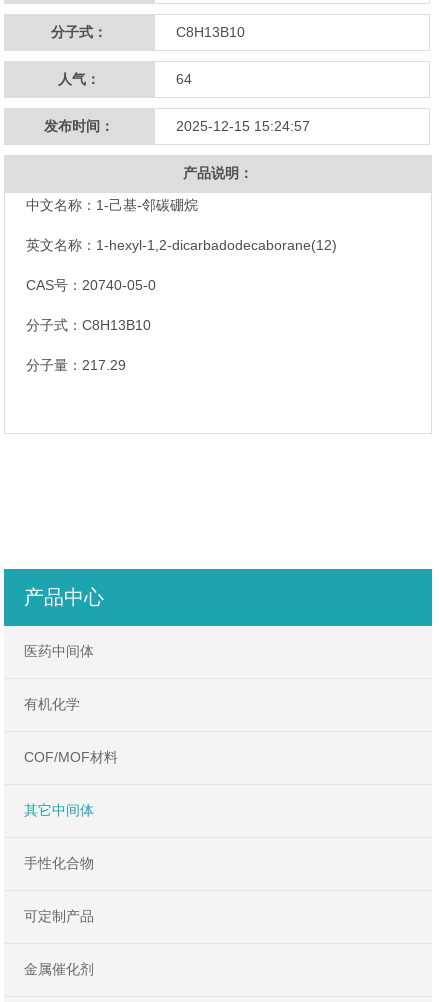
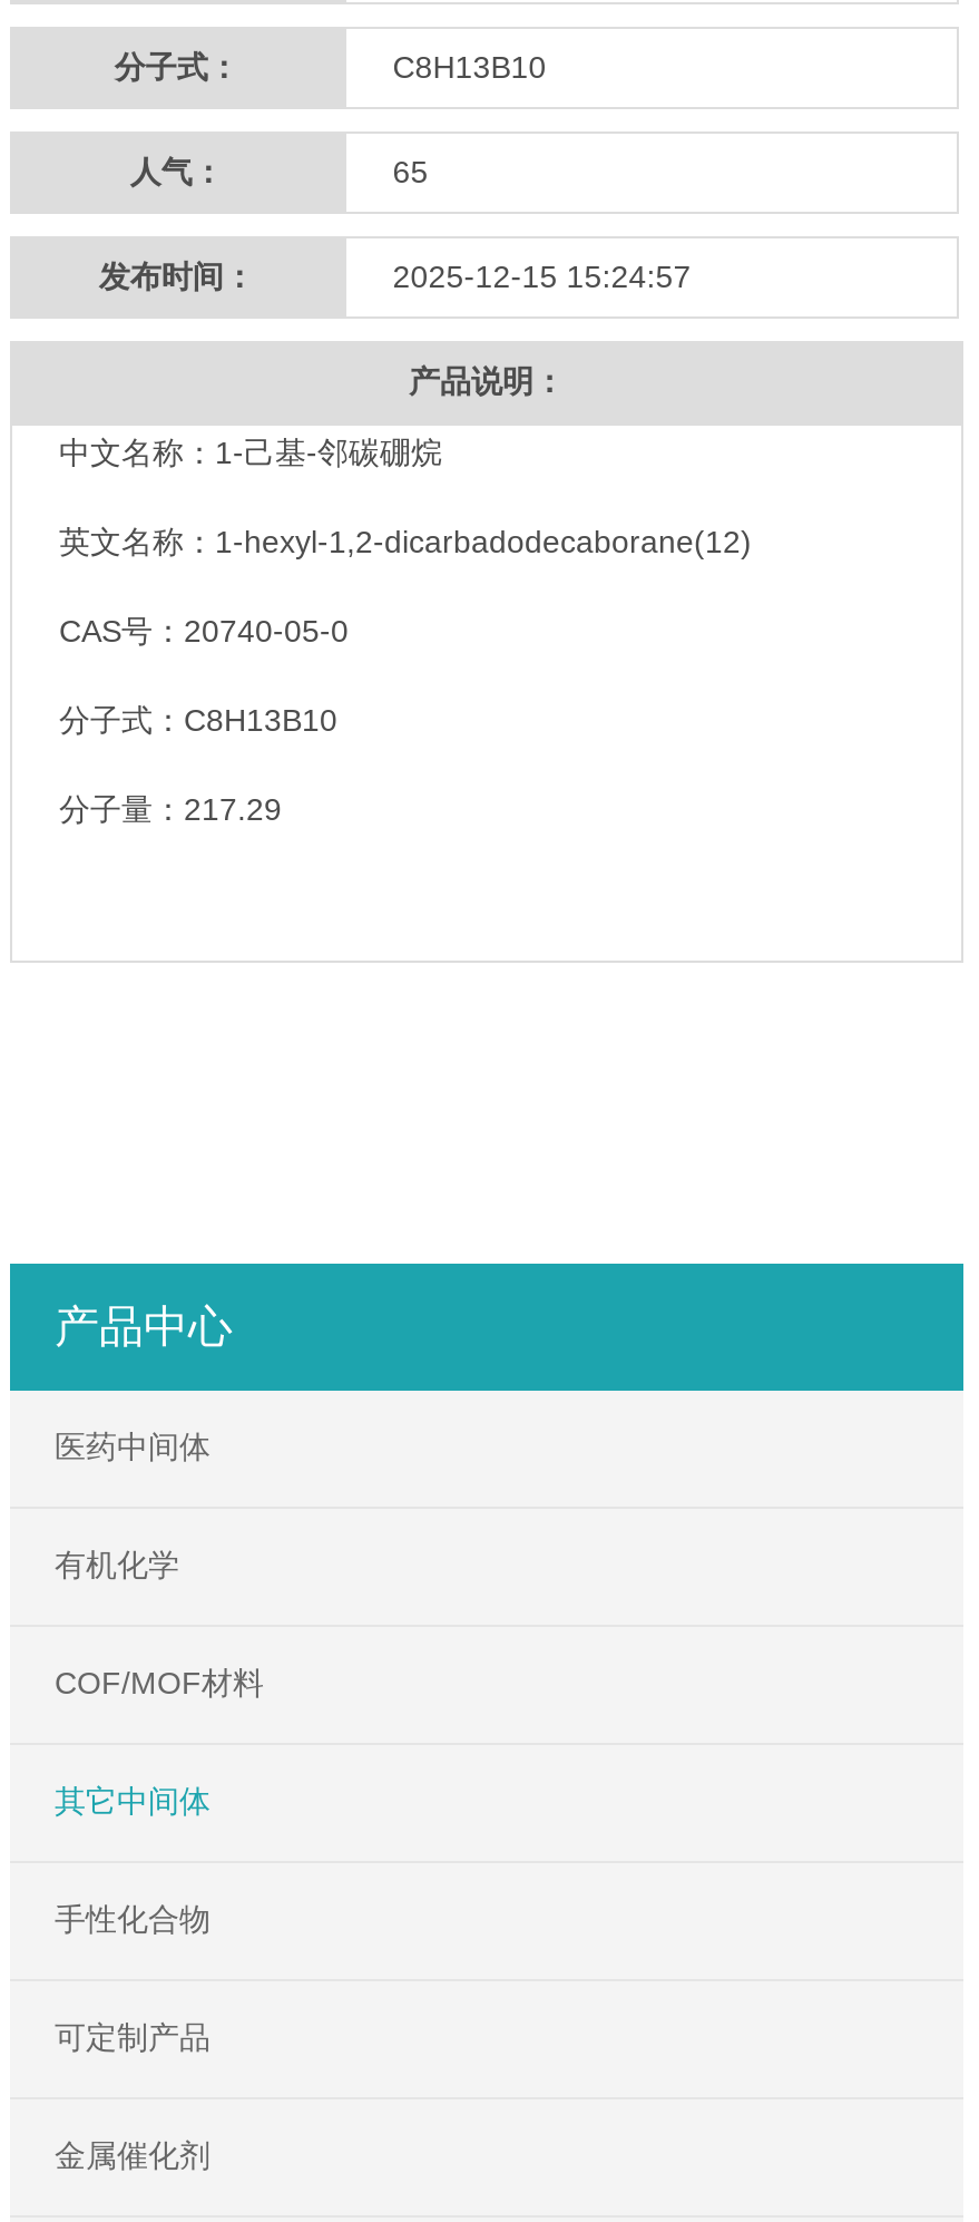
- 64
+ 65
